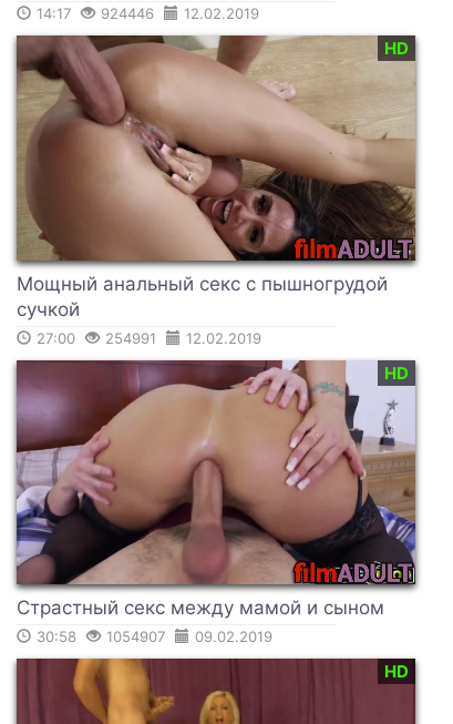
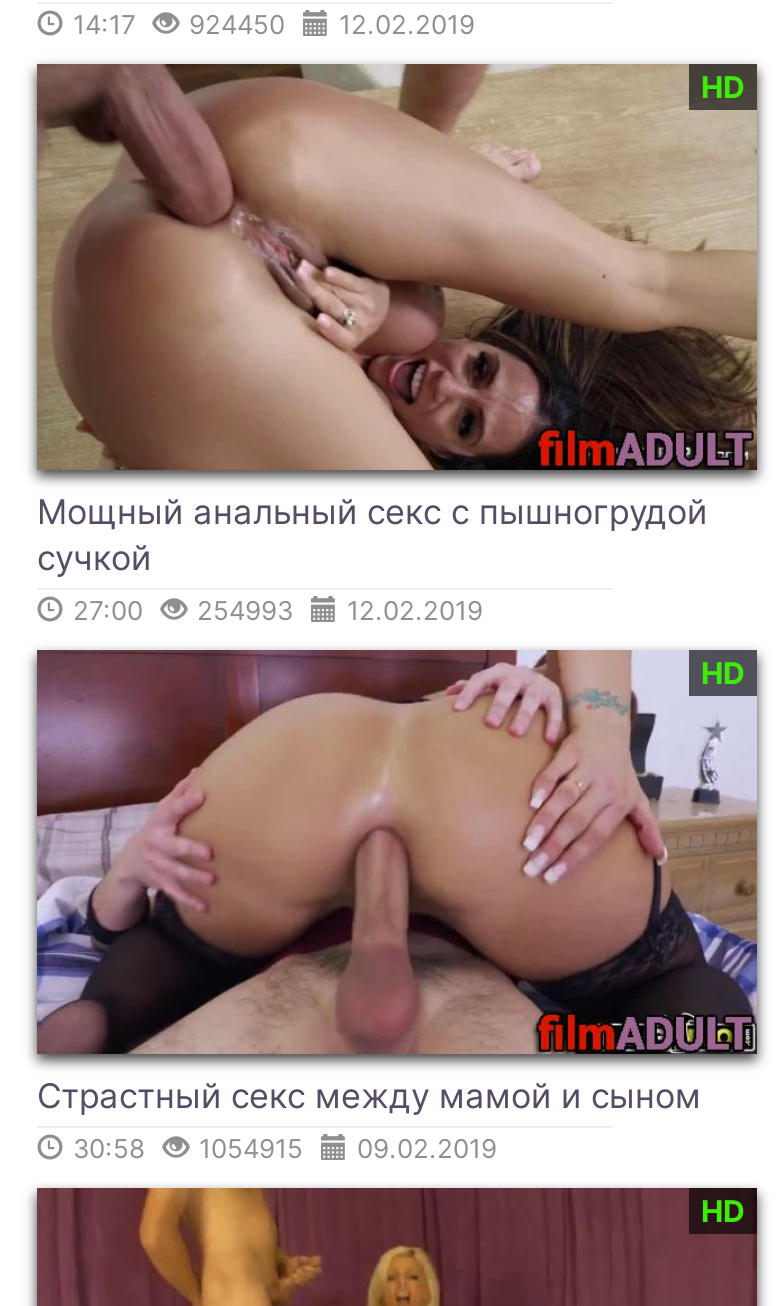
- 14:17 924446 12.02.2019
+ 14:17 924450 12.02.2019

- 27:00 254991 12.02.2019
+ 27:00 254993 12.02.2019

- 30:58 1054907 09.02.2019
+ 30:58 1054915 09.02.2019
